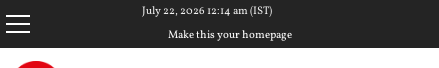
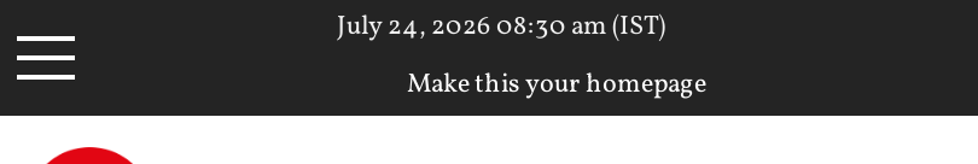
- July 22, 2026 12:14 am (IST)
+ July 24, 2026 08:30 am (IST)
